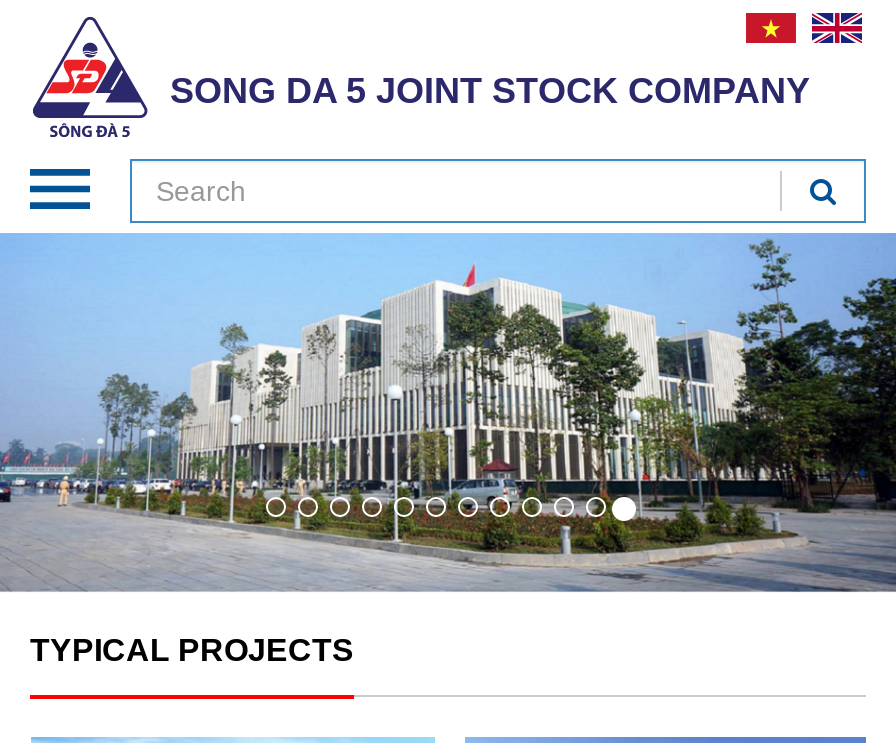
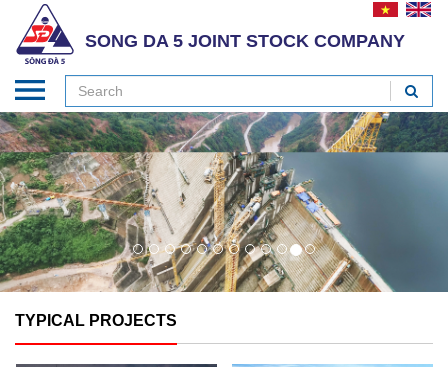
- [image]
+ [image]
